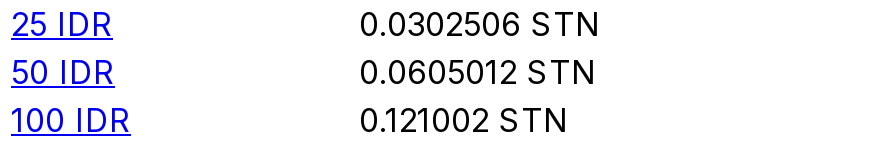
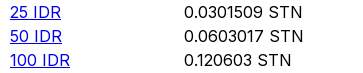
- 0.0302506 STN
+ 0.0301509 STN

- 0.0605012 STN
+ 0.0603017 STN

- 0.121002 STN
+ 0.120603 STN
